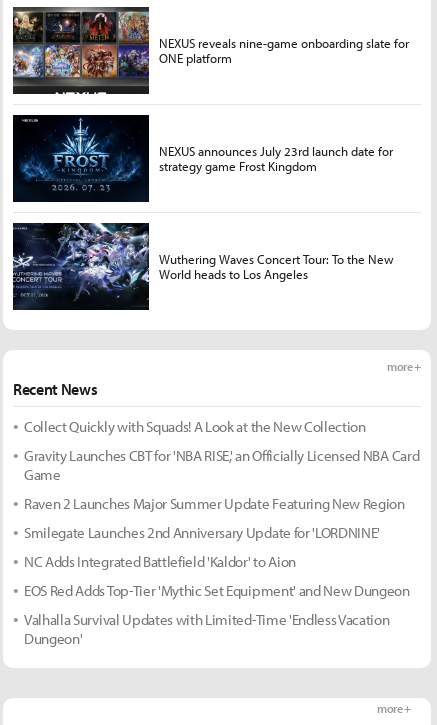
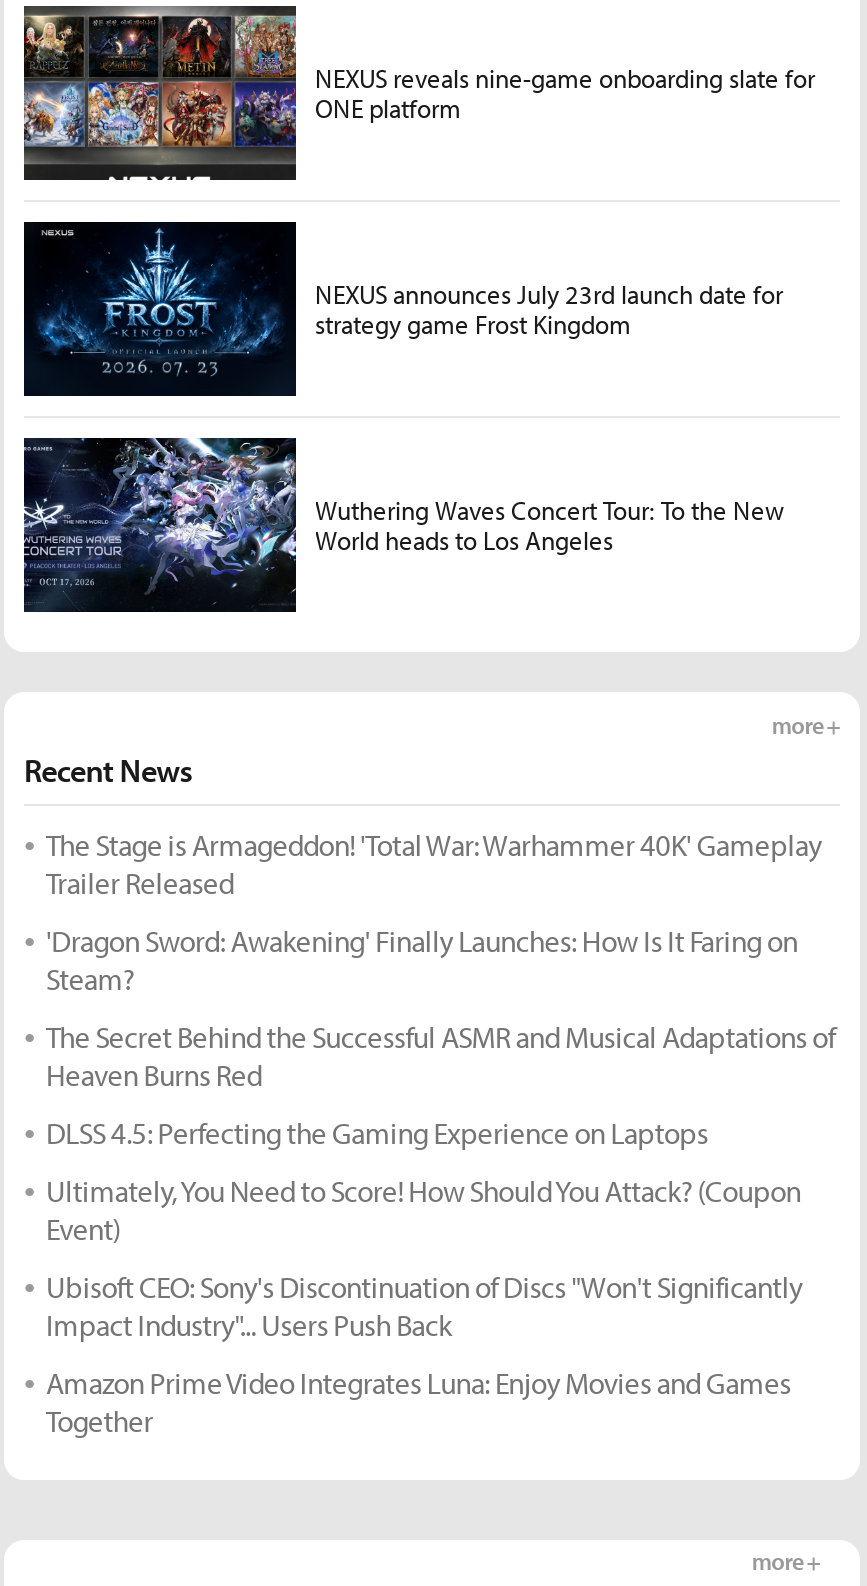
- Collect Quickly with Squads! A Look at the New Collection
+ The Stage is Armageddon! 'Total War: Warhammer 40K' Gameplay
+ Trailer Released

- Gravity Launches CBT for 'NBA RISE,' an Officially Licensed NBA Card
- Game
+ 'Dragon Sword: Awakening' Finally Launches: How Is It Faring on
+ Steam?

- Raven 2 Launches Major Summer Update Featuring New Region
+ The Secret Behind the Successful ASMR and Musical Adaptations of
+ Heaven Burns Red

- Smilegate Launches 2nd Anniversary Update for 'LORDNINE'
+ DLSS 4.5: Perfecting the Gaming Experience on Laptops

- NC Adds Integrated Battlefield 'Kaldor' to Aion
+ Ultimately, You Need to Score! How Should You Attack? (Coupon
+ Event)

- EOS Red Adds Top-Tier 'Mythic Set Equipment' and New Dungeon
+ Ubisoft CEO: Sony's Discontinuation of Discs "Won't Significantly
+ Impact Industry"... Users Push Back

- Valhalla Survival Updates with Limited-Time 'Endless Vacation
- Dungeon'
+ Amazon Prime Video Integrates Luna: Enjoy Movies and Games
+ Together
